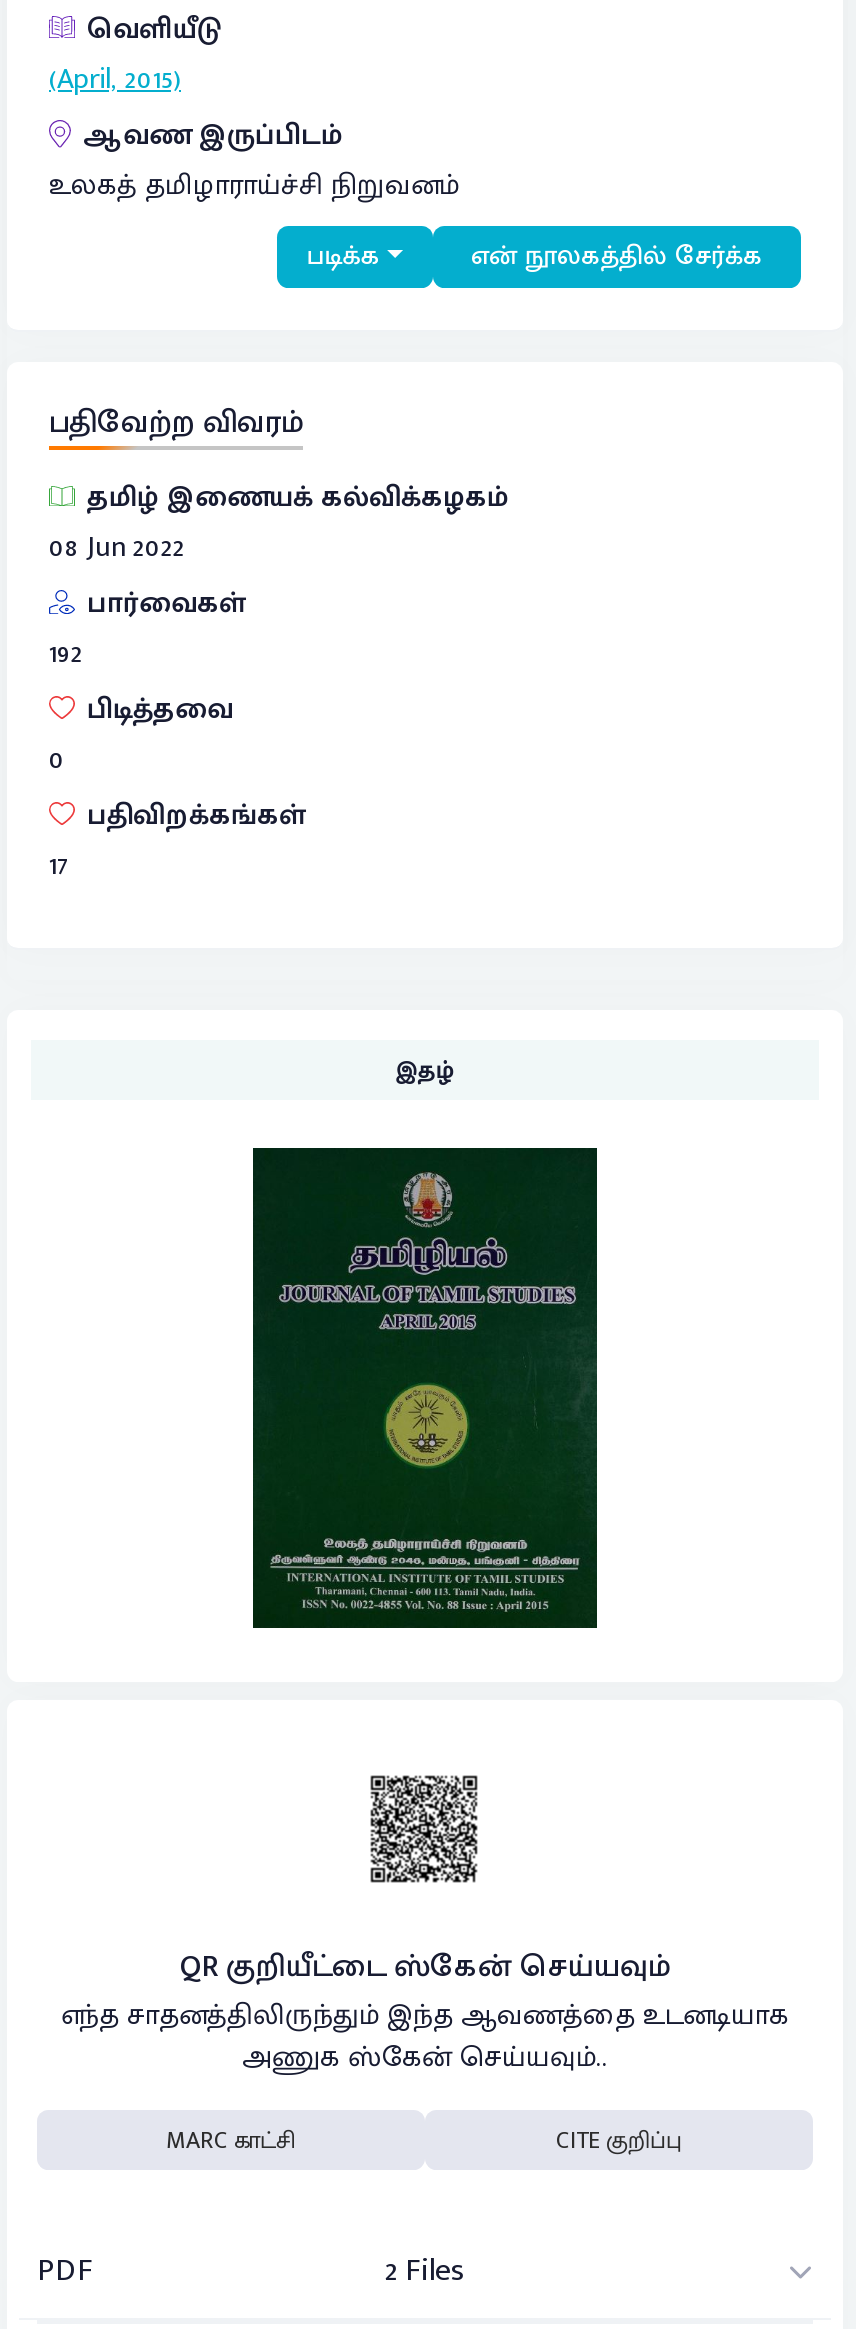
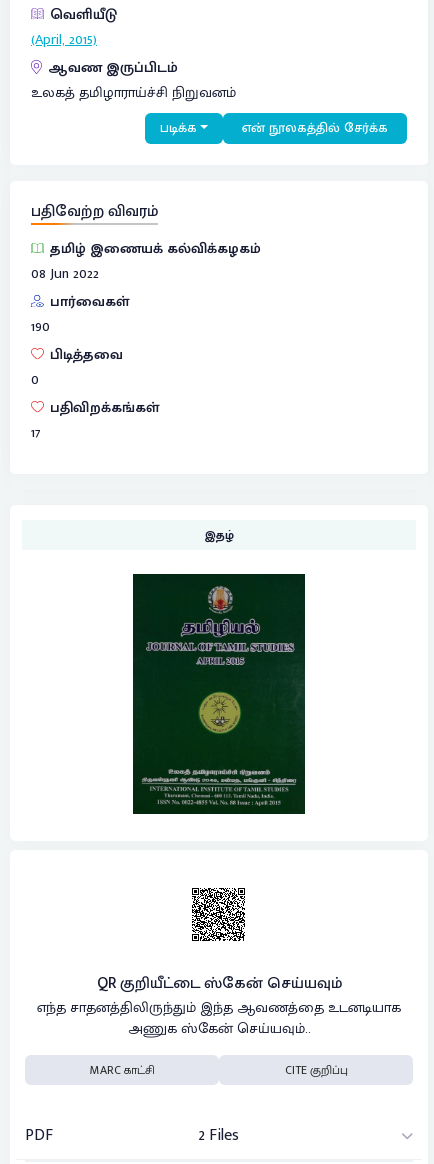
- 192
+ 190
